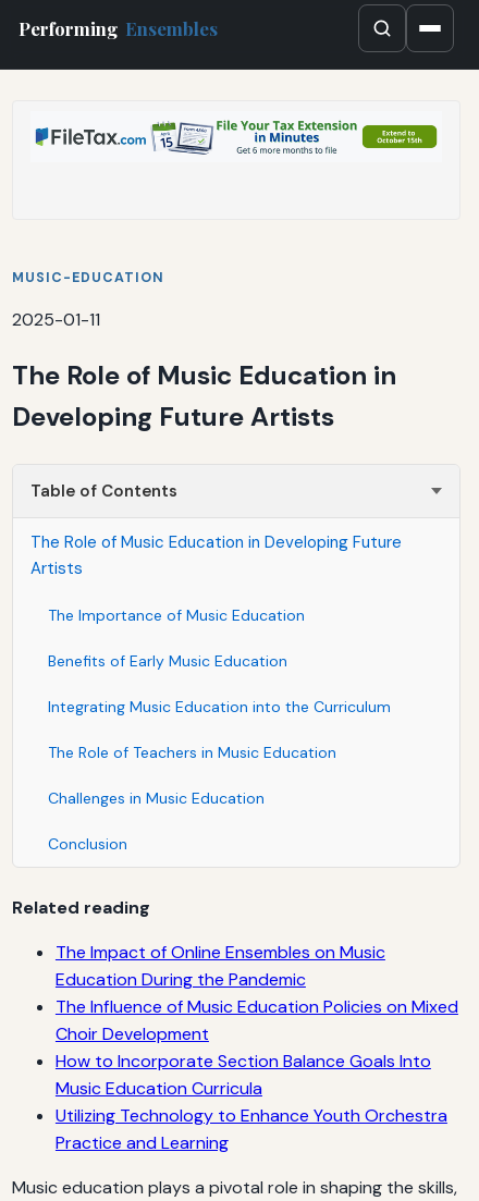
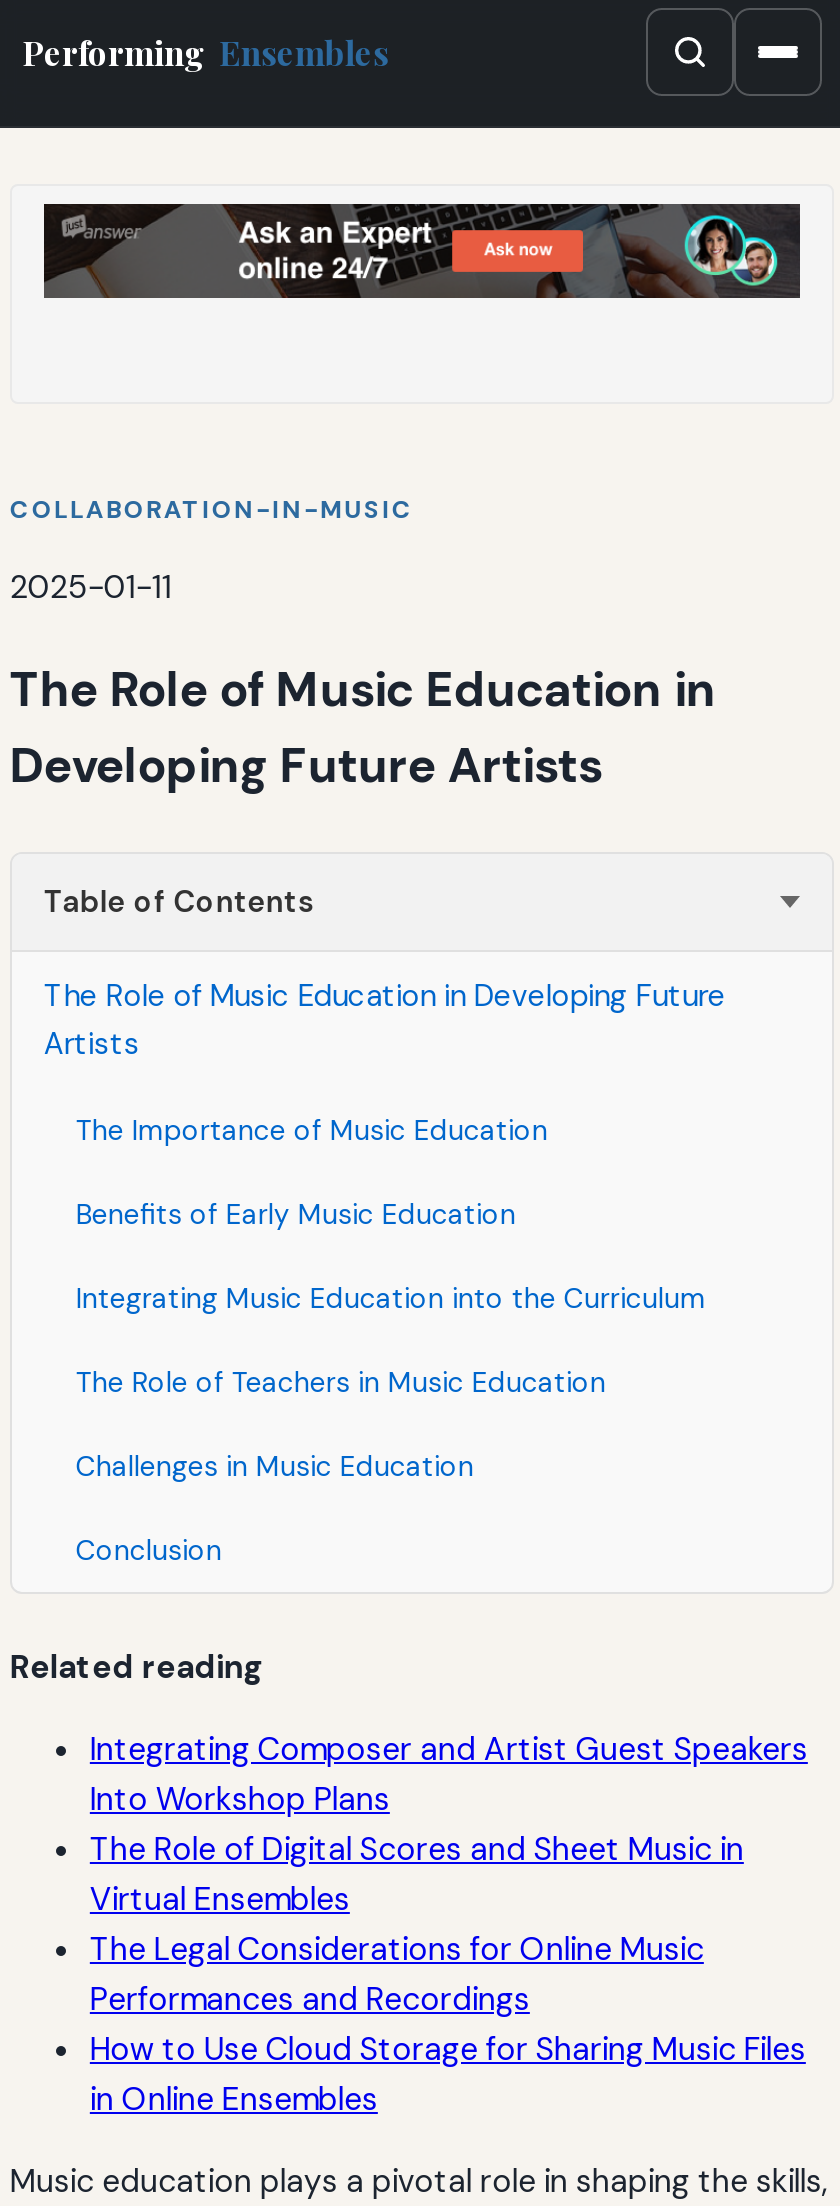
- [image]
+ [image]

- MUSIC-EDUCATION
+ COLLABORATION-IN-MUSIC

- The Impact of Online Ensembles on Music
- Education During the Pandemic
- The Influence of Music Education Policies on Mixed
- Choir Development
- How to Incorporate Section Balance Goals Into
- Music Education Curricula
- Utilizing Technology to Enhance Youth Orchestra
- Practice and Learning
+ Integrating Composer and Artist Guest Speakers
+ Into Workshop Plans
+ The Role of Digital Scores and Sheet Music in
+ Virtual Ensembles
+ The Legal Considerations for Online Music
+ Performances and Recordings
+ How to Use Cloud Storage for Sharing Music Files
+ in Online Ensembles
